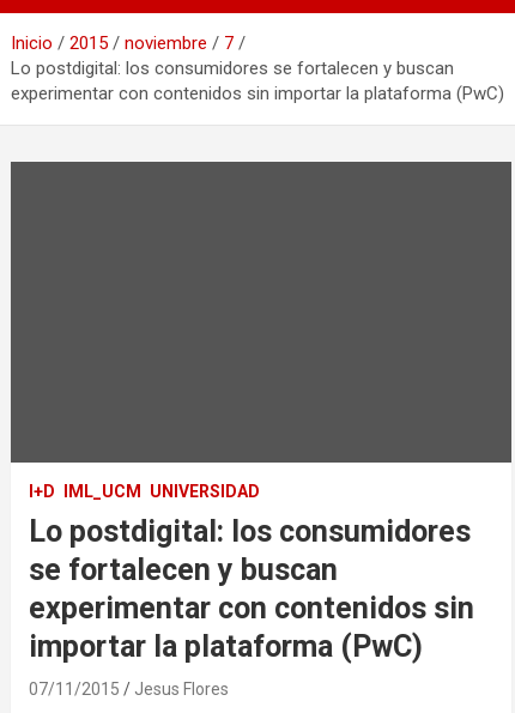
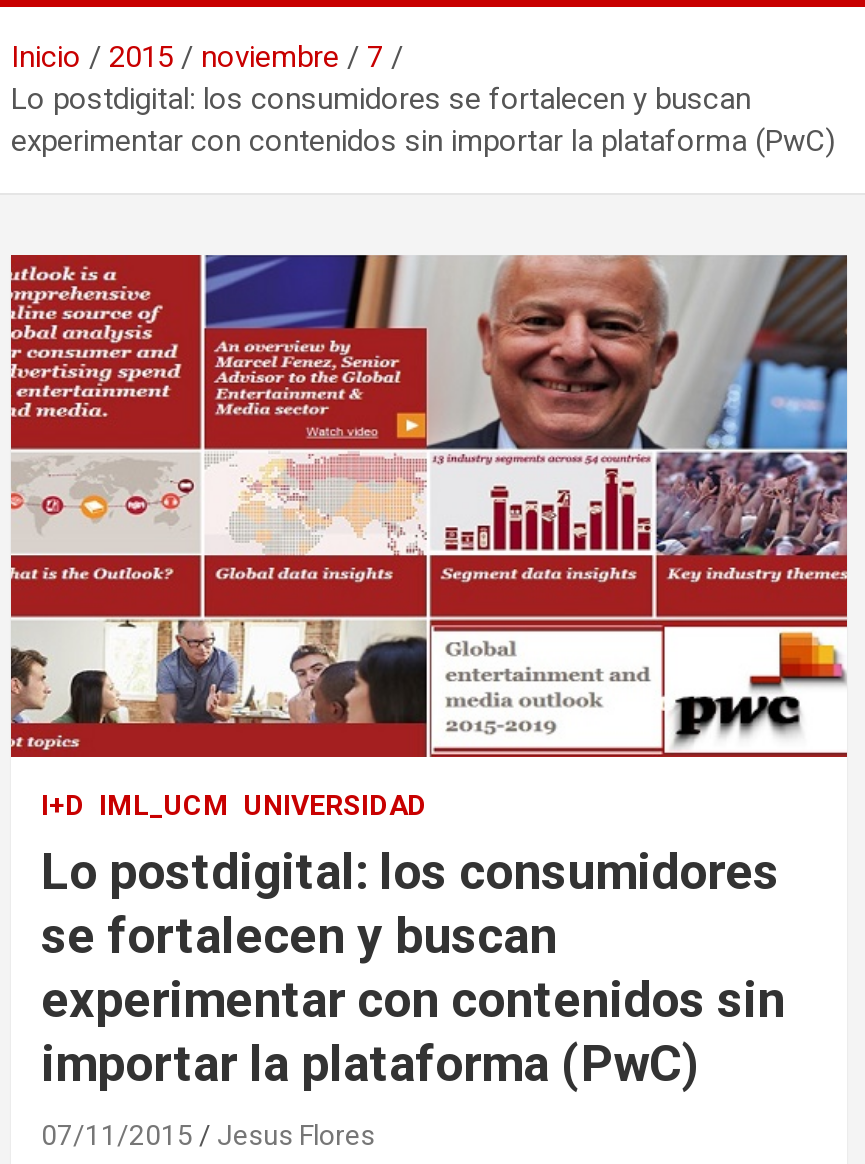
+ [image]
